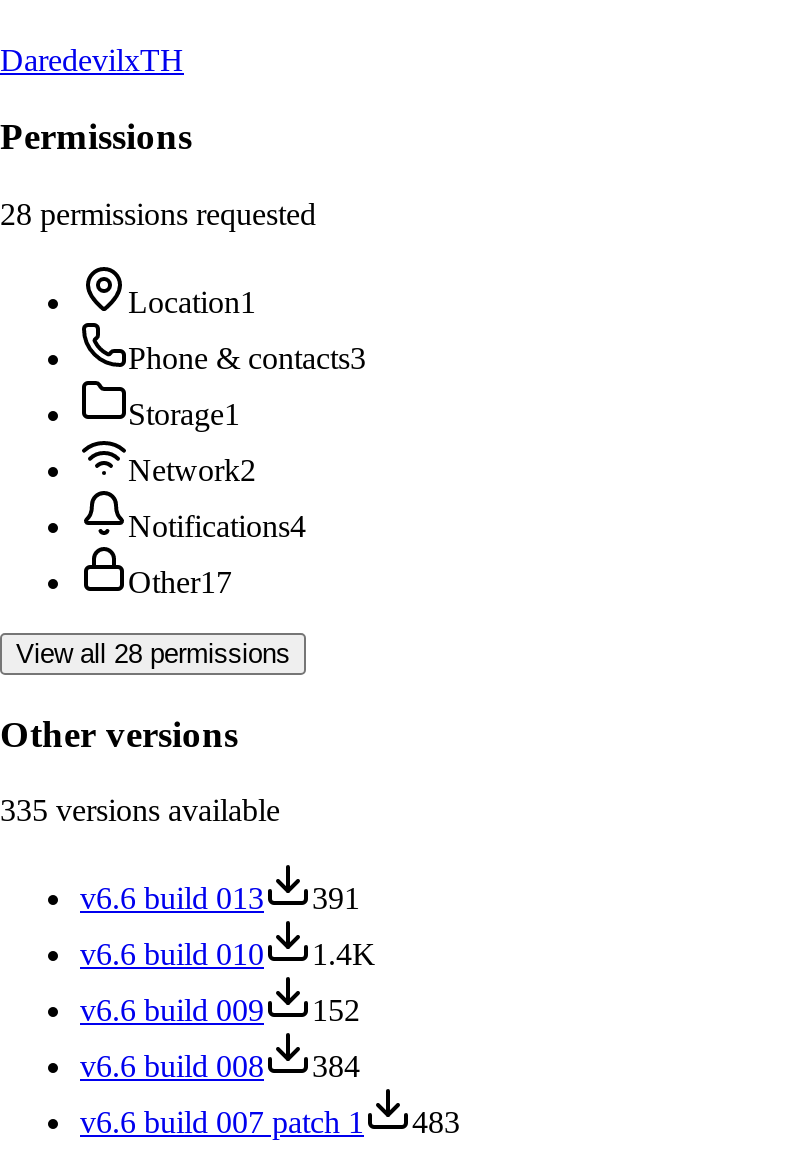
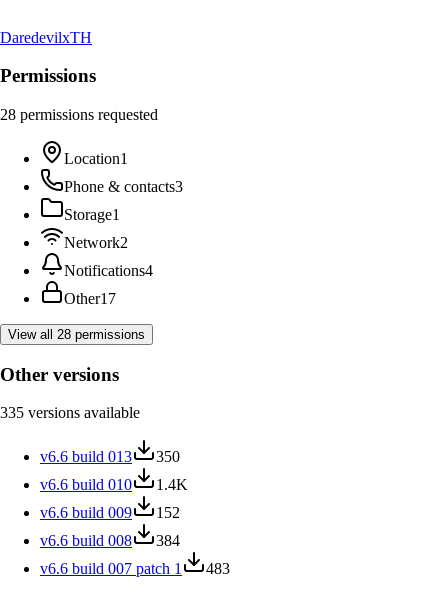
- v6.6 build 013 391
+ v6.6 build 013 350
